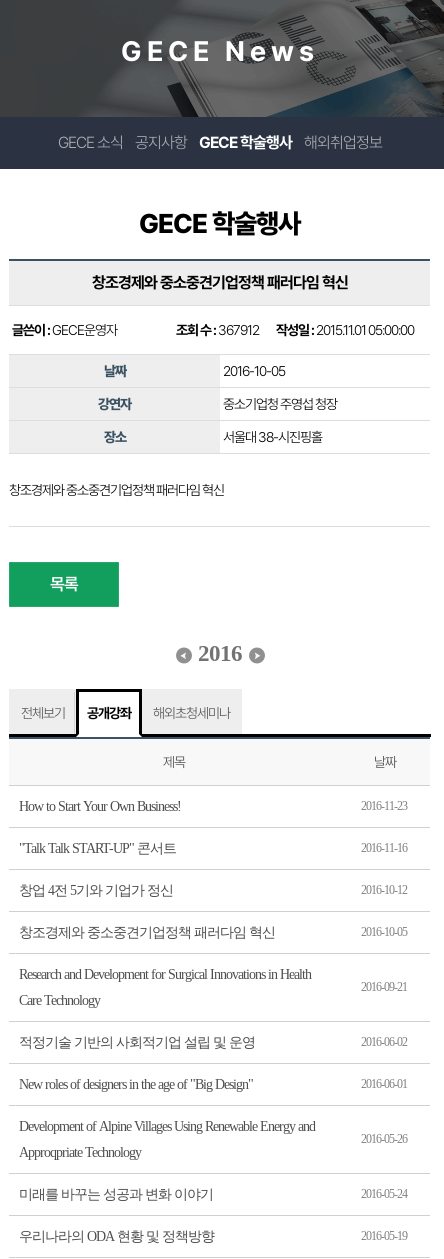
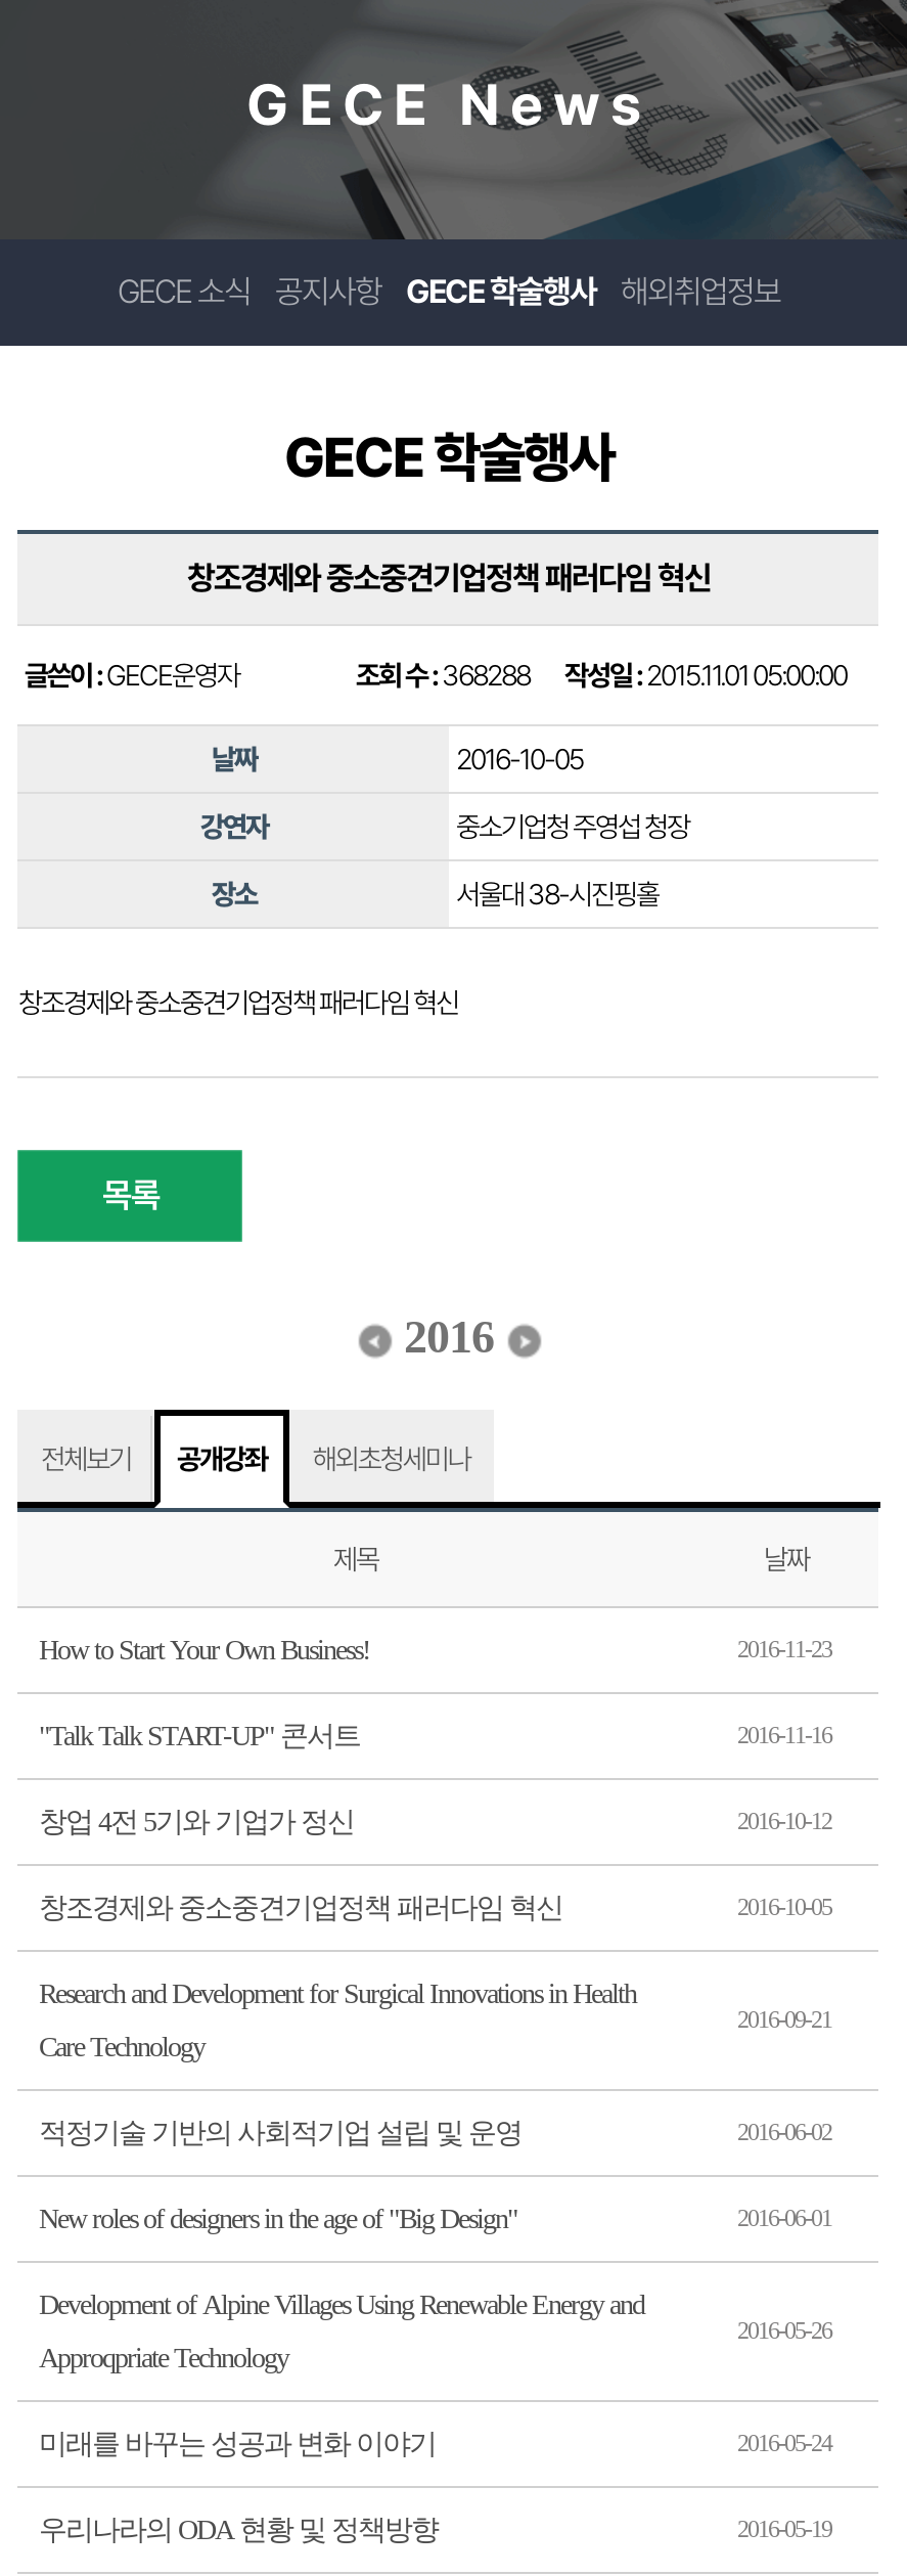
- 조회 수 : 367912 작성일 : 2015.11.01 05:00:00
+ 조회 수 : 368288 작성일 : 2015.11.01 05:00:00
